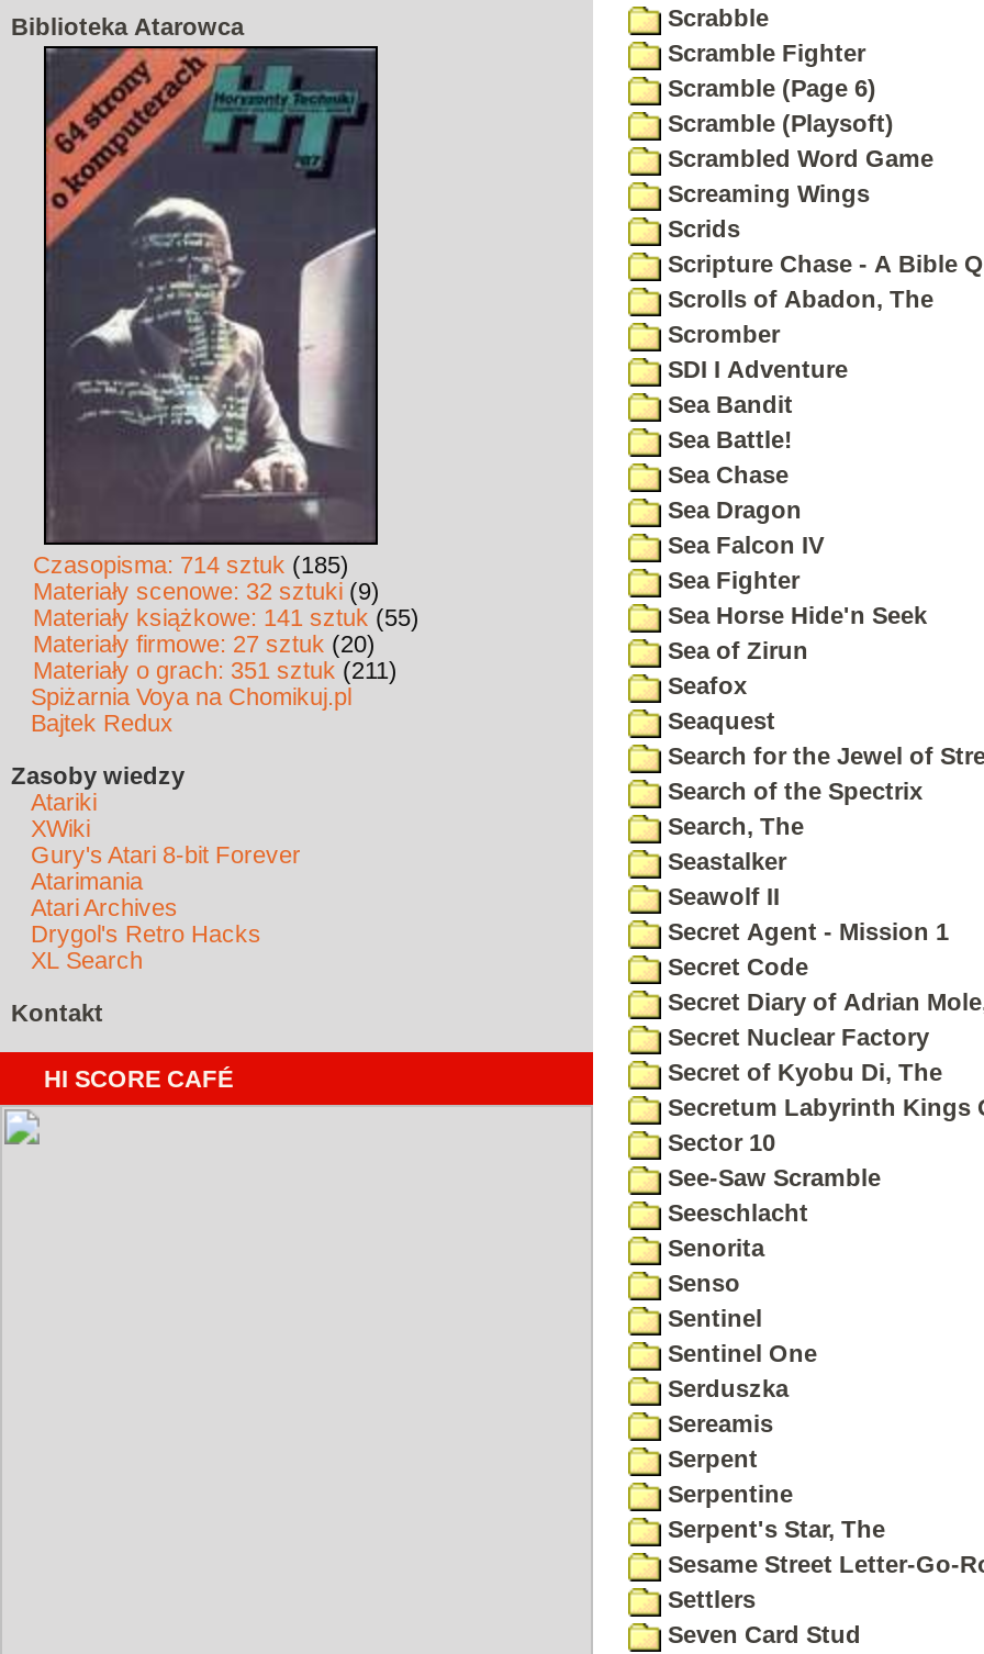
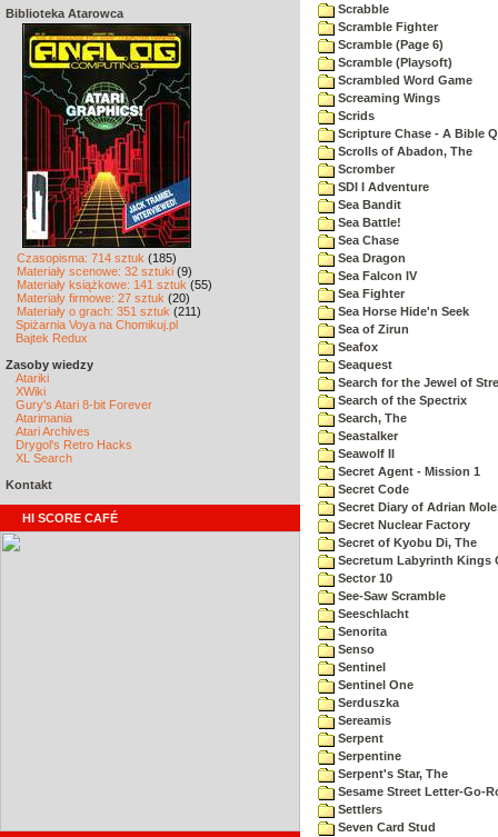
- [image]
+ [image]

moved up: Czasopisma: 714 sztuk (185) | Materiały scenowe: 32 sztuki (9) | Materiały książkowe: 141 sztuk(55) | ... | Kontakt | HI SCORE CAFÉ
